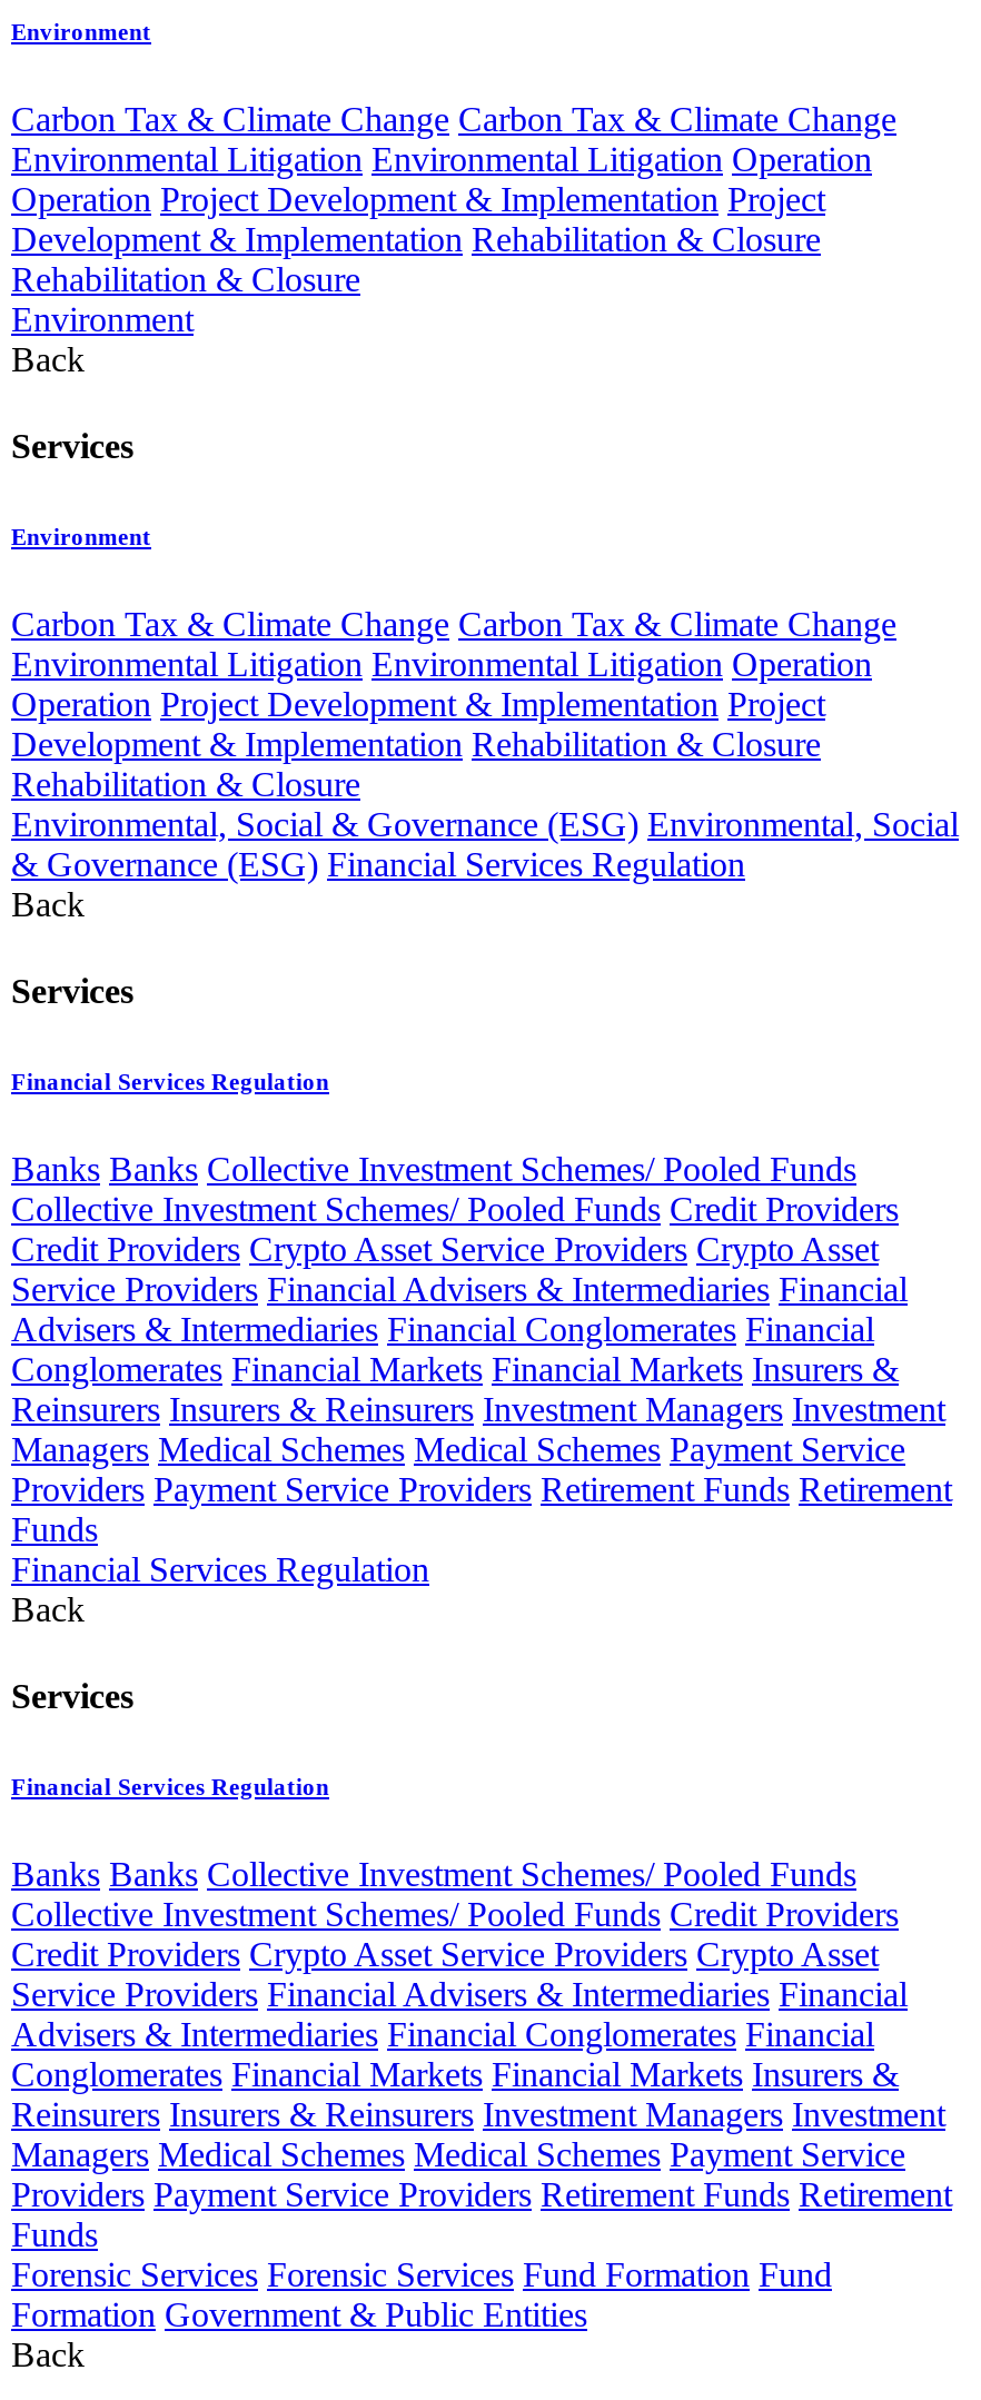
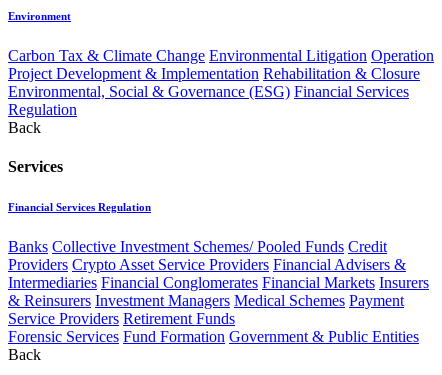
- Carbon Tax & Climate Change Carbon Tax & Climate Change
- Environmental Litigation Environmental Litigation Operation
- Operation Project Development & Implementation Project
- Development & Implementation Rehabilitation & Closure
- Rehabilitation & Closure
- Environment
- Back
- Services
- Environment
- Carbon Tax & Climate Change Carbon Tax & Climate Change
- Environmental Litigation Environmental Litigation Operation
- Operation Project Development & Implementation Project
- Development & Implementation Rehabilitation & Closure
- Rehabilitation & Closure
- Environmental, Social & Governance (ESG) Environmental, Social
- & Governance (ESG) Financial Services Regulation
+ Carbon Tax & Climate Change Environmental Litigation Operation
+ Project Development & Implementation Rehabilitation & Closure
+ Environmental, Social & Governance (ESG) Financial Services
+ Regulation

- Banks Banks Collective Investment Schemes/ Pooled Funds
- Collective Investment Schemes/ Pooled Funds Credit Providers
- Credit Providers Crypto Asset Service Providers Crypto Asset
- Service Providers Financial Advisers & Intermediaries Financial
- Advisers & Intermediaries Financial Conglomerates Financial
- Conglomerates Financial Markets Financial Markets Insurers &
- Reinsurers Insurers & Reinsurers Investment Managers Investment
- Managers Medical Schemes Medical Schemes Payment Service
- Providers Payment Service Providers Retirement Funds Retirement
- Funds
- Financial Services Regulation
- Back
- Services
- Financial Services Regulation
- Banks Banks Collective Investment Schemes/ Pooled Funds
- Collective Investment Schemes/ Pooled Funds Credit Providers
- Credit Providers Crypto Asset Service Providers Crypto Asset
- Service Providers Financial Advisers & Intermediaries Financial
- Advisers & Intermediaries Financial Conglomerates Financial
- Conglomerates Financial Markets Financial Markets Insurers &
- Reinsurers Insurers & Reinsurers Investment Managers Investment
- Managers Medical Schemes Medical Schemes Payment Service
- Providers Payment Service Providers Retirement Funds Retirement
- Funds
- Forensic Services Forensic Services Fund Formation Fund
- Formation Government & Public Entities
+ Banks Collective Investment Schemes/ Pooled Funds Credit
+ Providers Crypto Asset Service Providers Financial Advisers &
+ Intermediaries Financial Conglomerates Financial Markets Insurers
+ & Reinsurers Investment Managers Medical Schemes Payment
+ Service Providers Retirement Funds
+ Forensic Services Fund Formation Government & Public Entities
